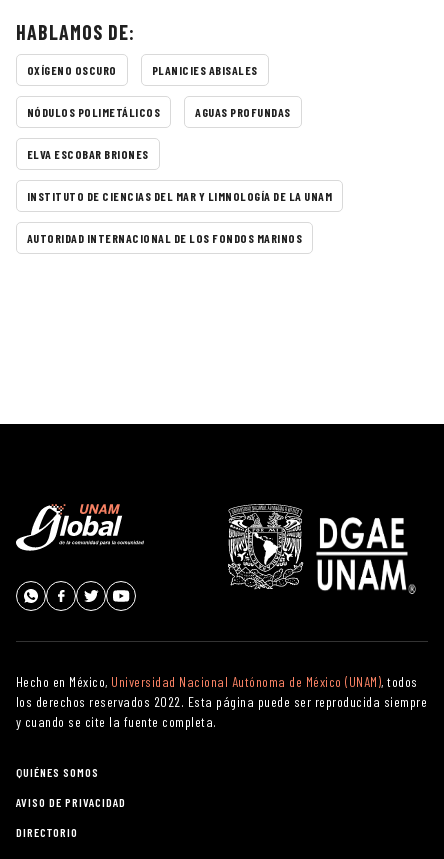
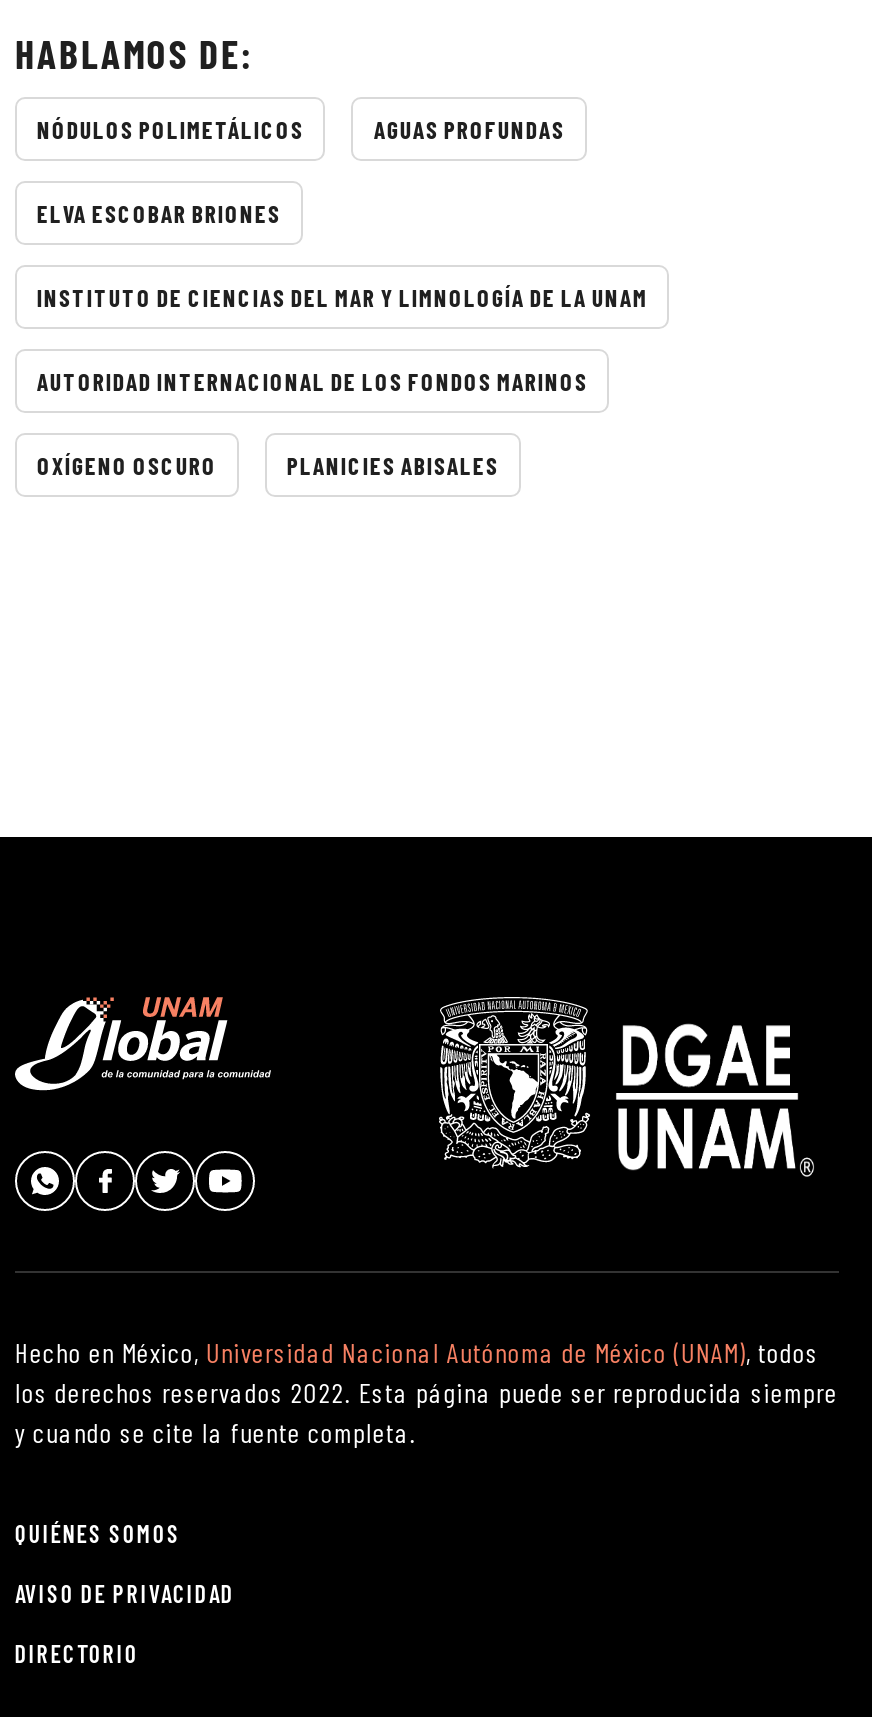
moved down: OXÍGENO OSCURO | PLANICIES ABISALES

moved up: NÓDULOS POLIMETÁLICOS | AGUAS PROFUNDAS | ELVA ESCOBAR BRIONES | INSTITUTO DE CIENCIAS DEL MAR Y LIMNOLOGÍA DE LA UNAM | AUTORIDAD INTERNACIONAL DE LOS FONDOS MARINOS
